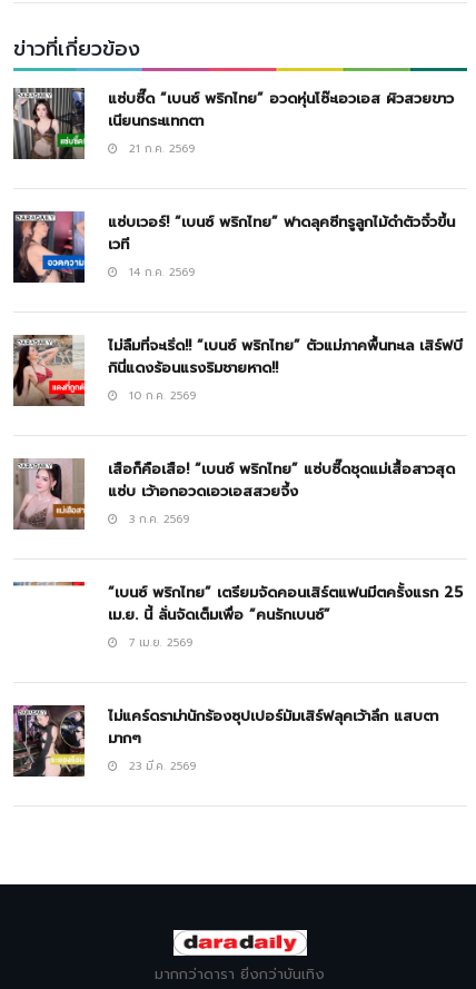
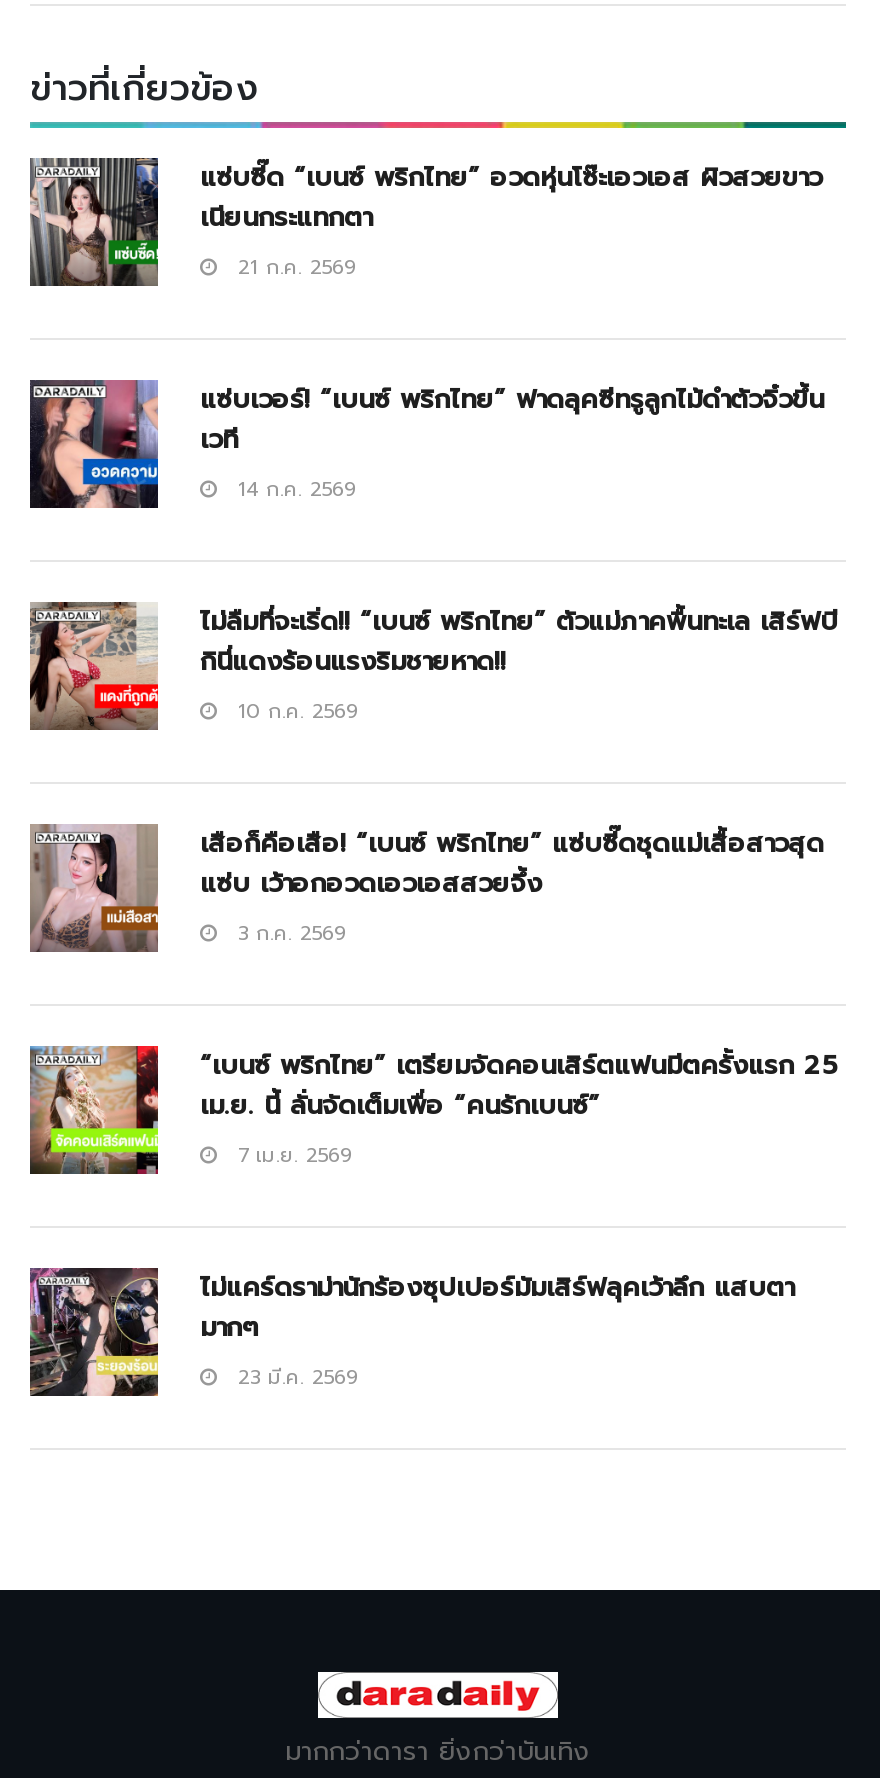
+ [image]
